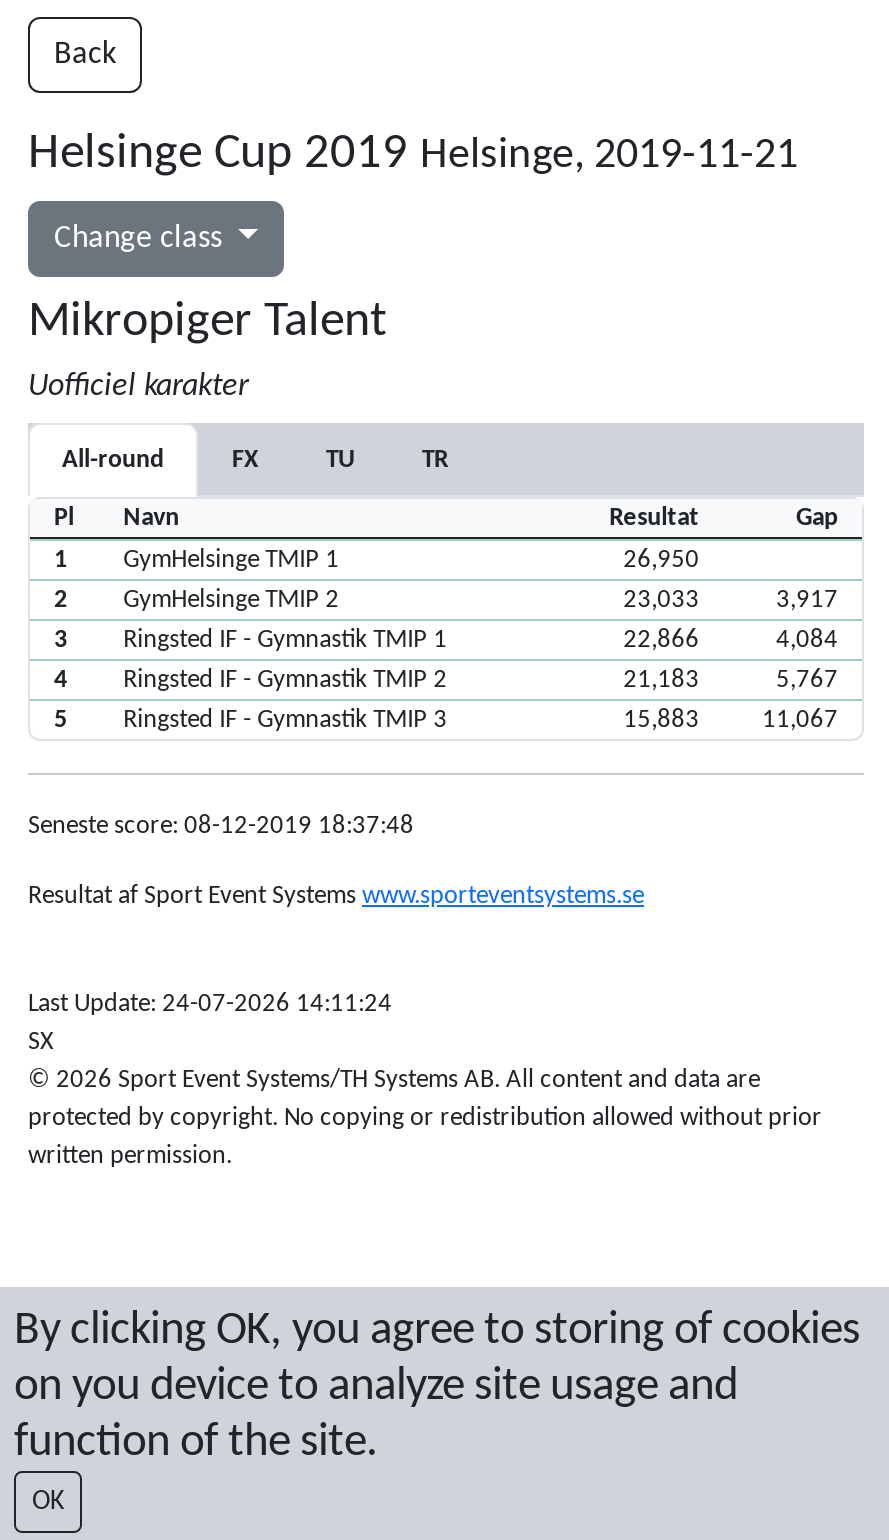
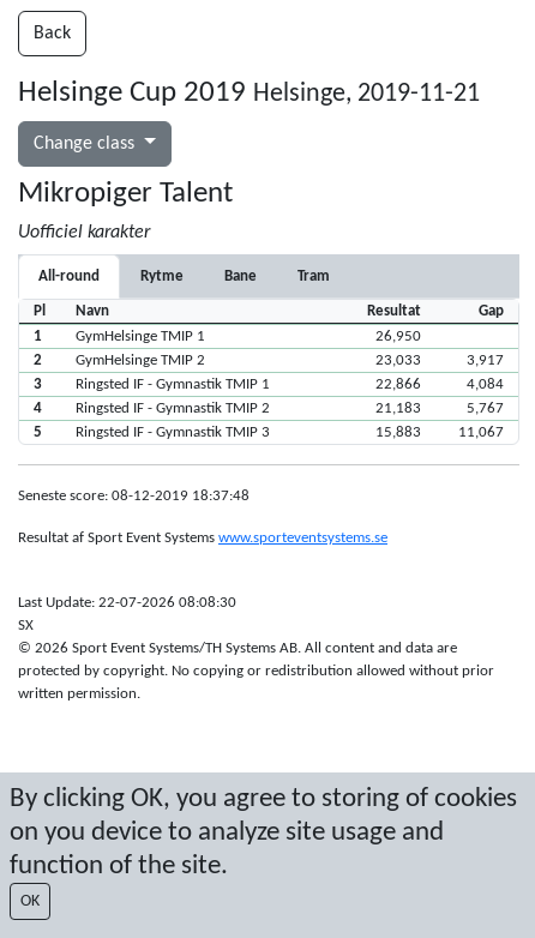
- FX
- TU
- TR
+ Rytme
+ Bane
+ Tram

- Last Update: 24-07-2026 14:11:24
+ Last Update: 22-07-2026 08:08:30
